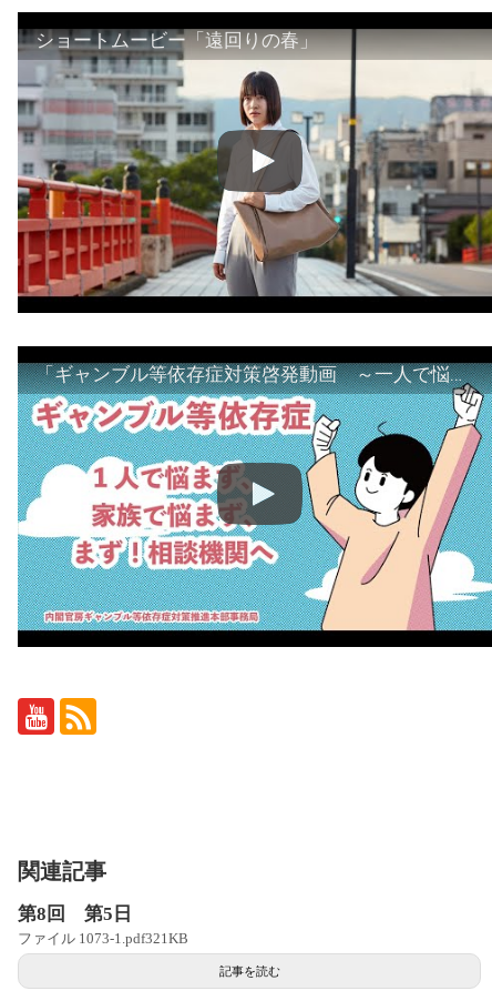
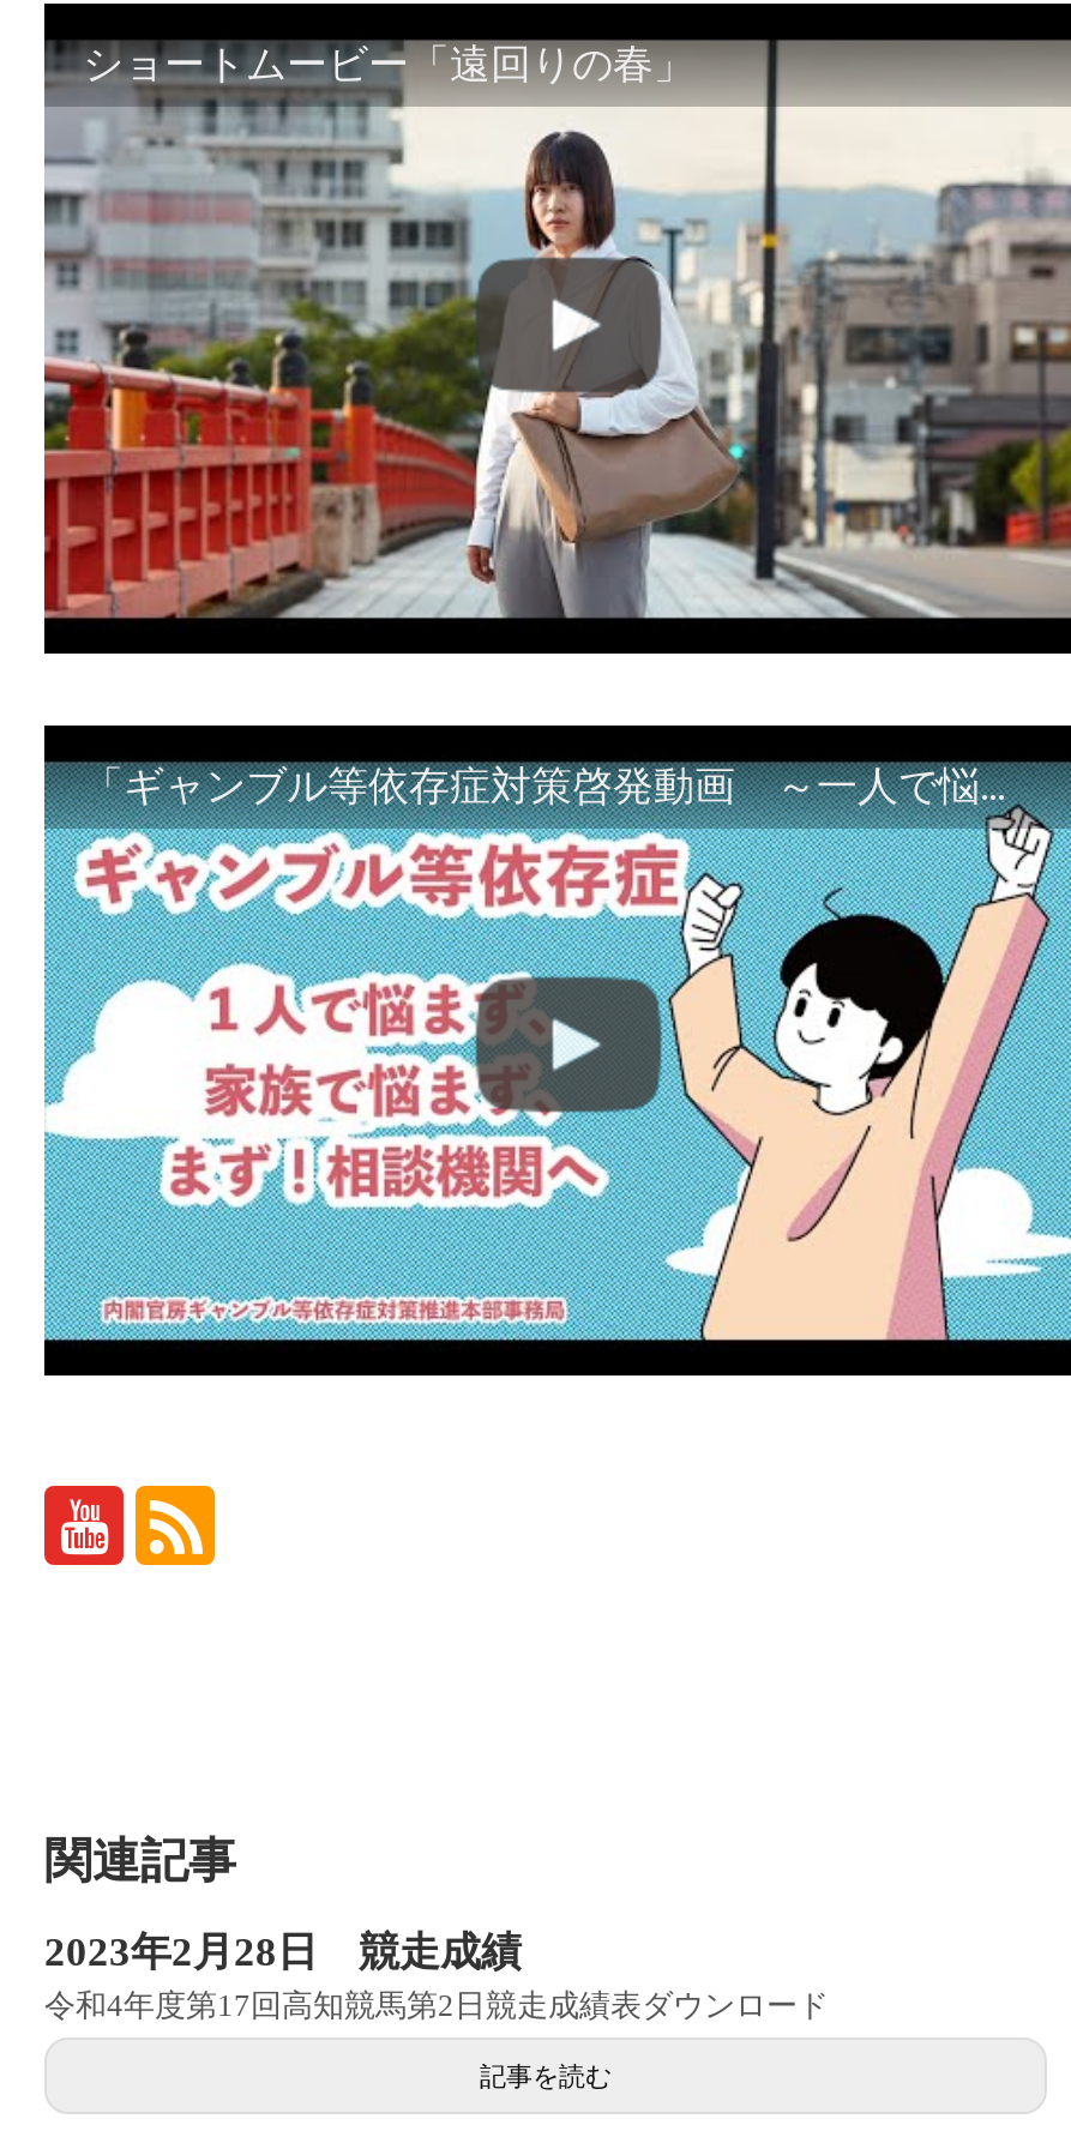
- 第8回 第5日
- ファイル 1073-1.pdf321KB
+ 2023年2月28日 競走成績
+ 令和4年度第17回高知競馬第2日競走成績表ダウンロード
